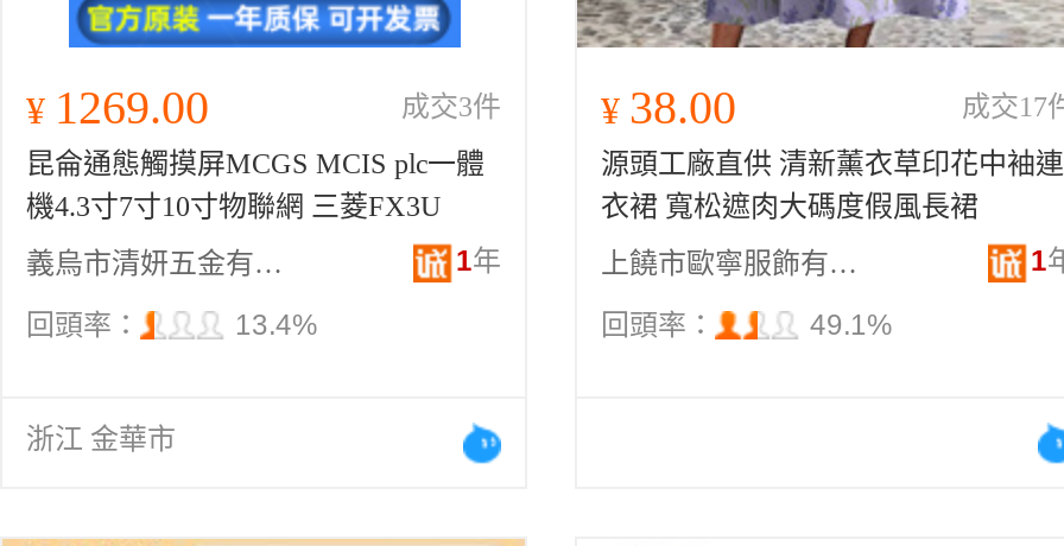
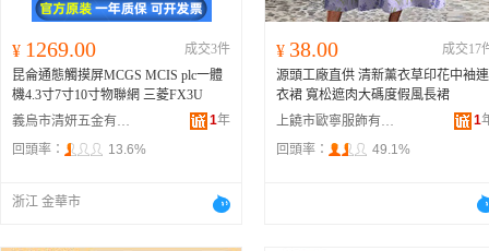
- 13.4%
+ 13.6%
